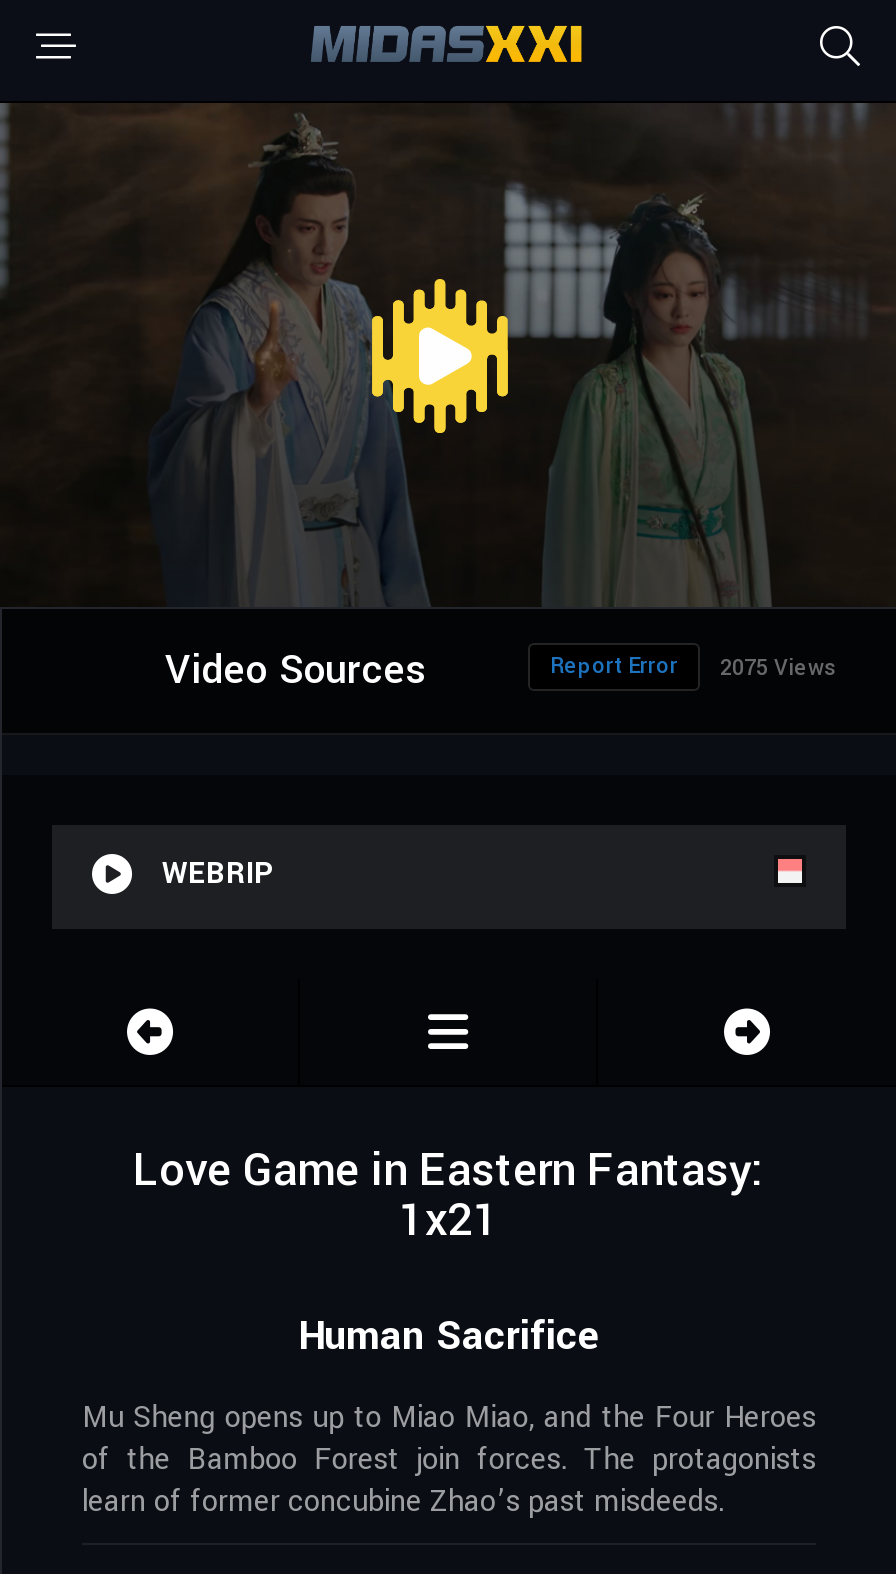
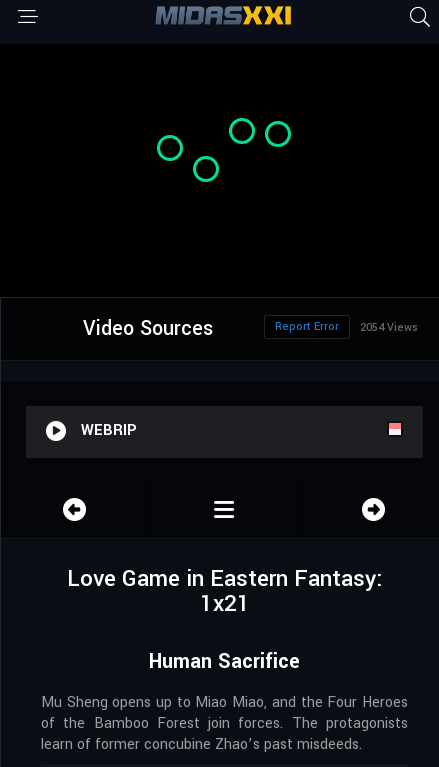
- [image]

- Report Error 2075 Views
+ Report Error 2054 Views
